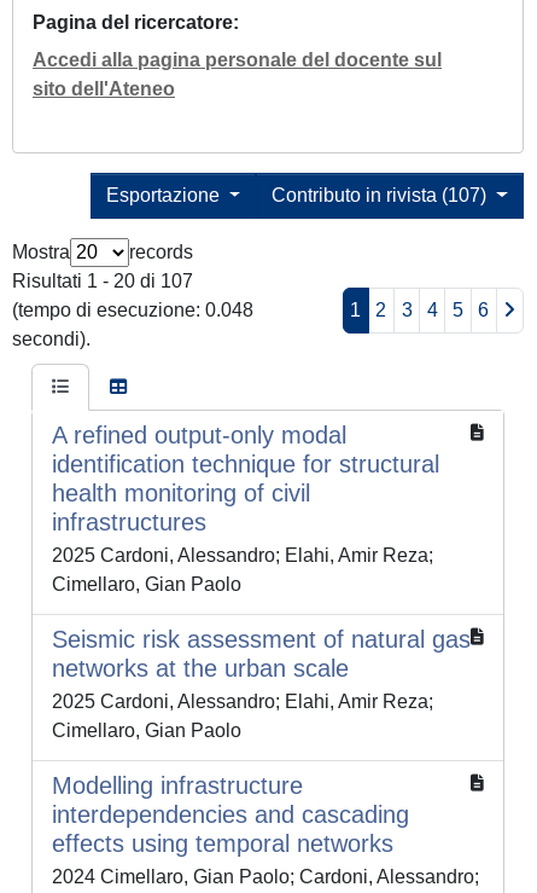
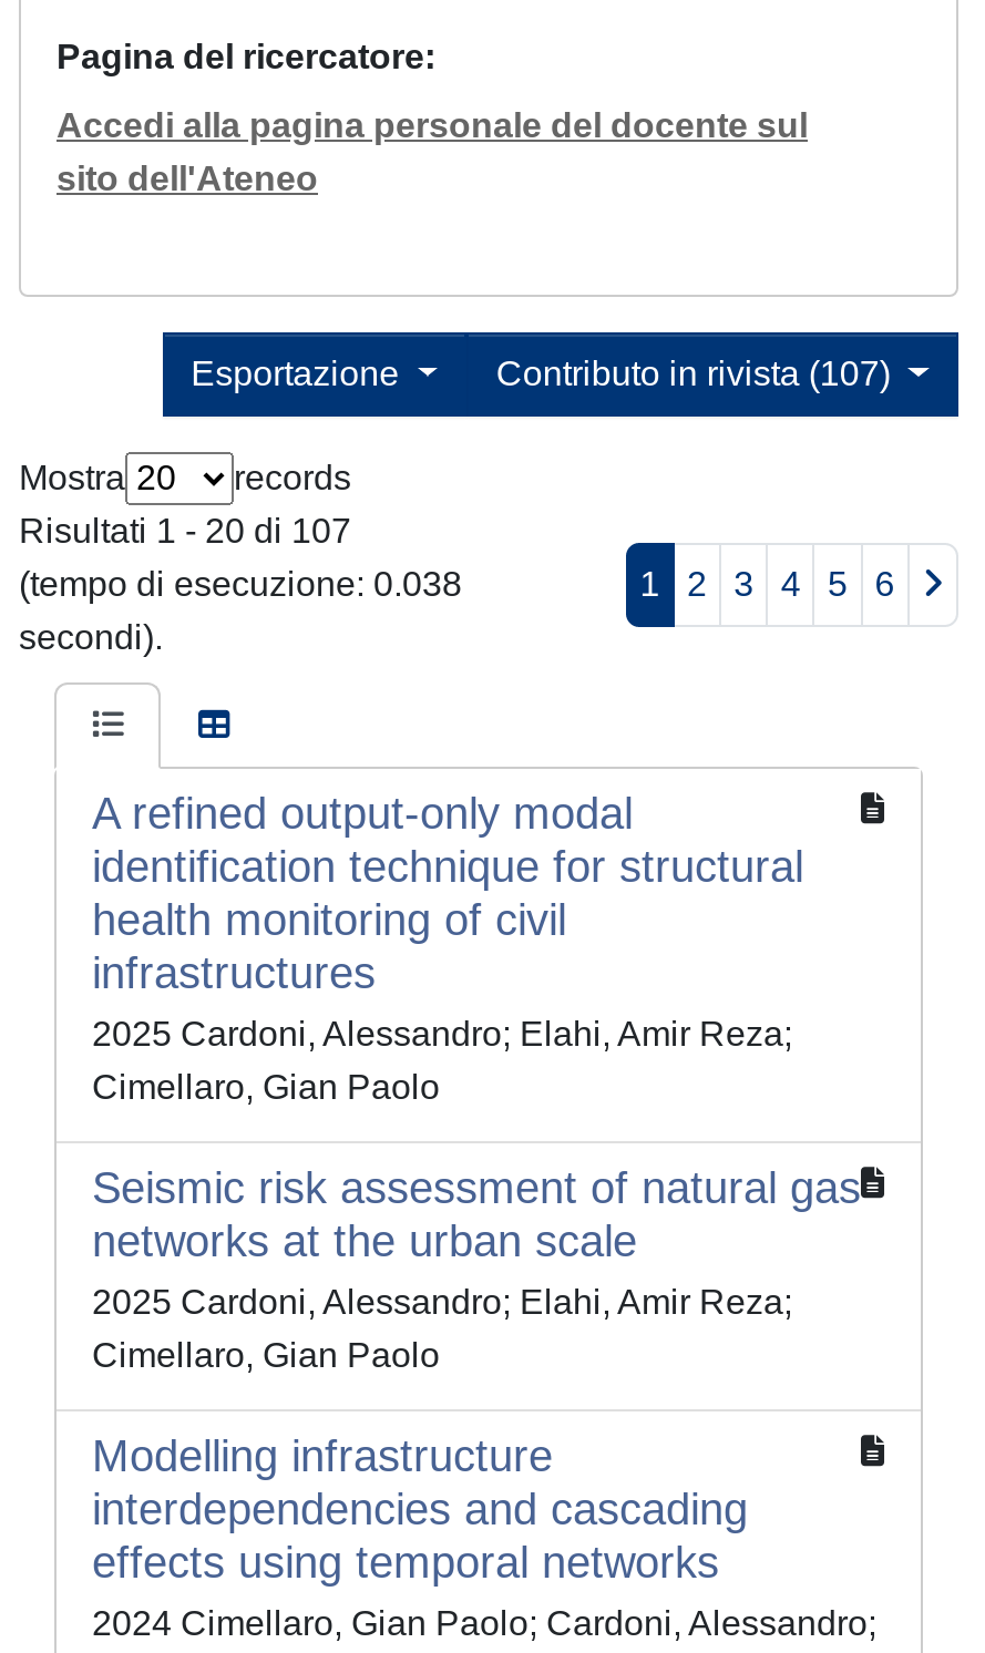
- (tempo di esecuzione: 0.048
+ (tempo di esecuzione: 0.038
